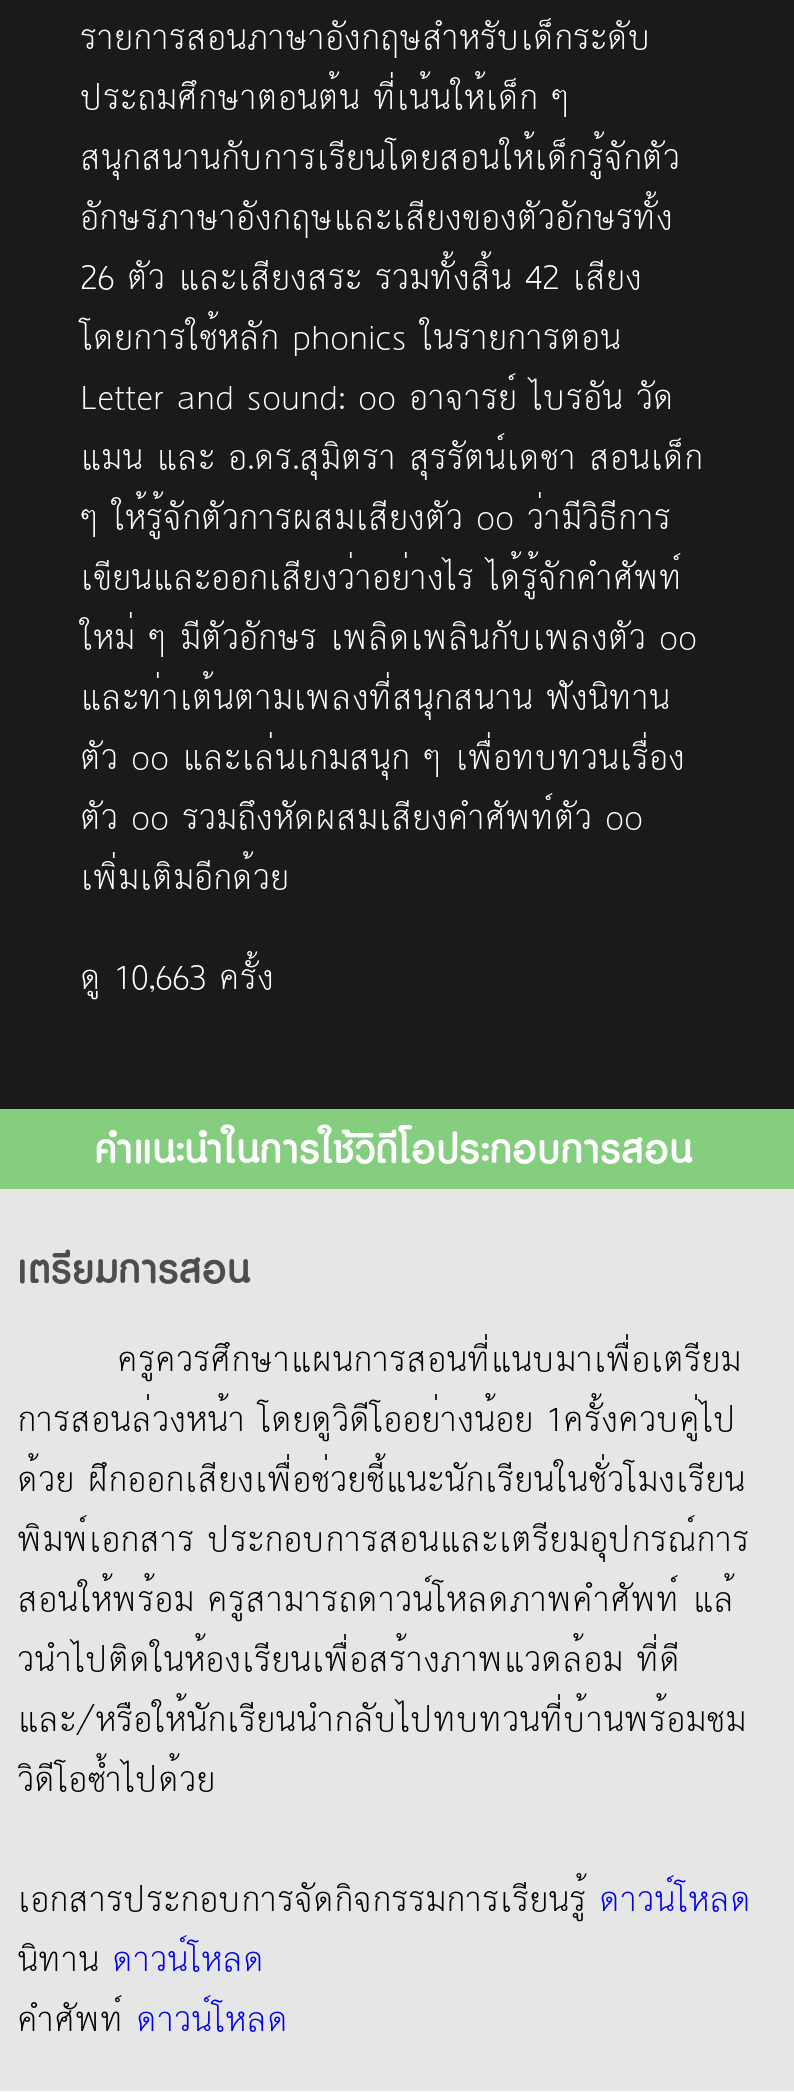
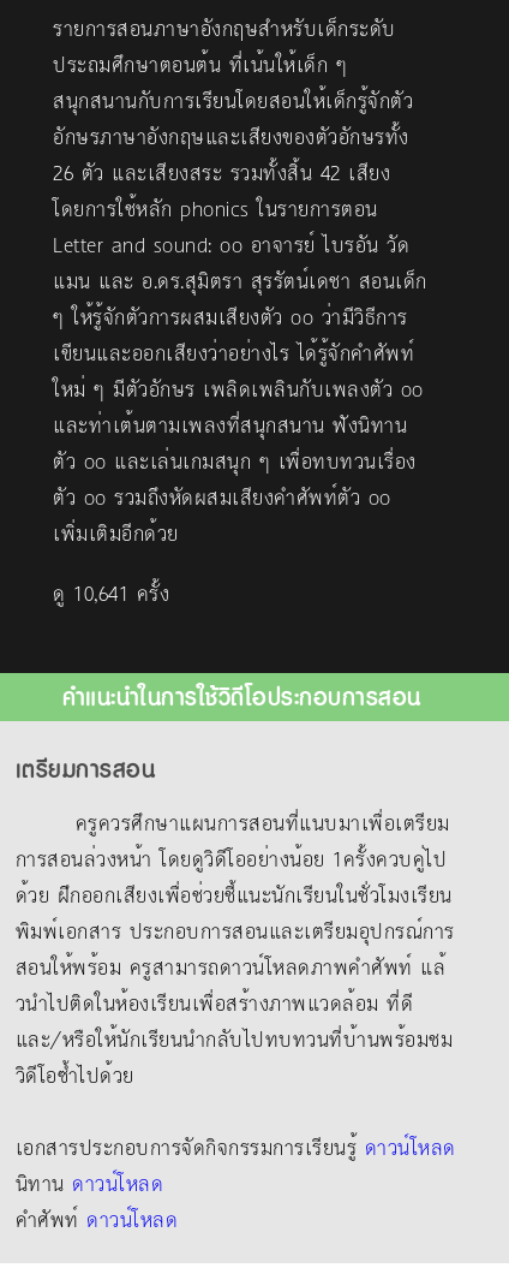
- ดู 10,663 ครั้ง
+ ดู 10,641 ครั้ง
